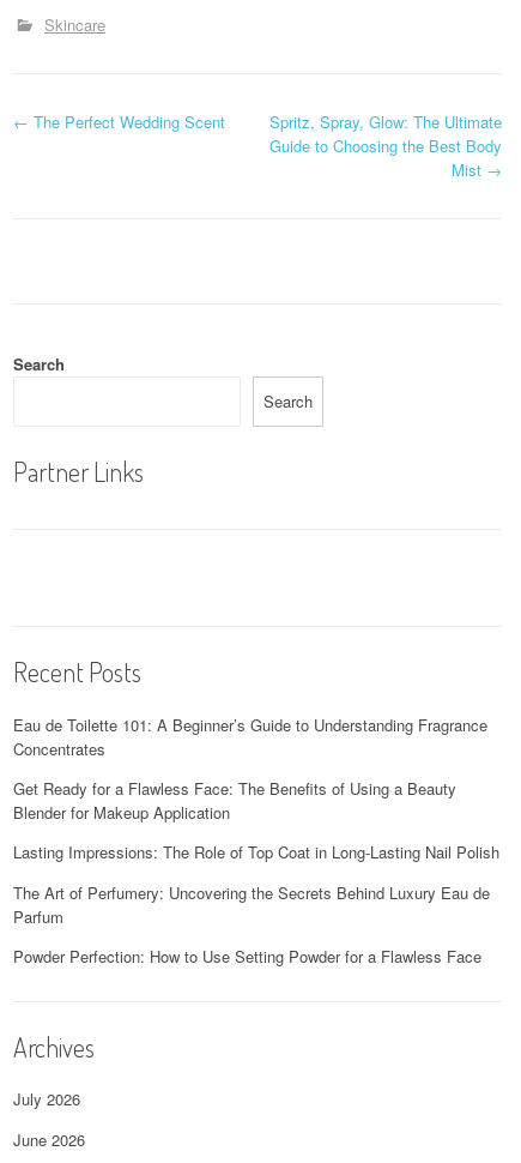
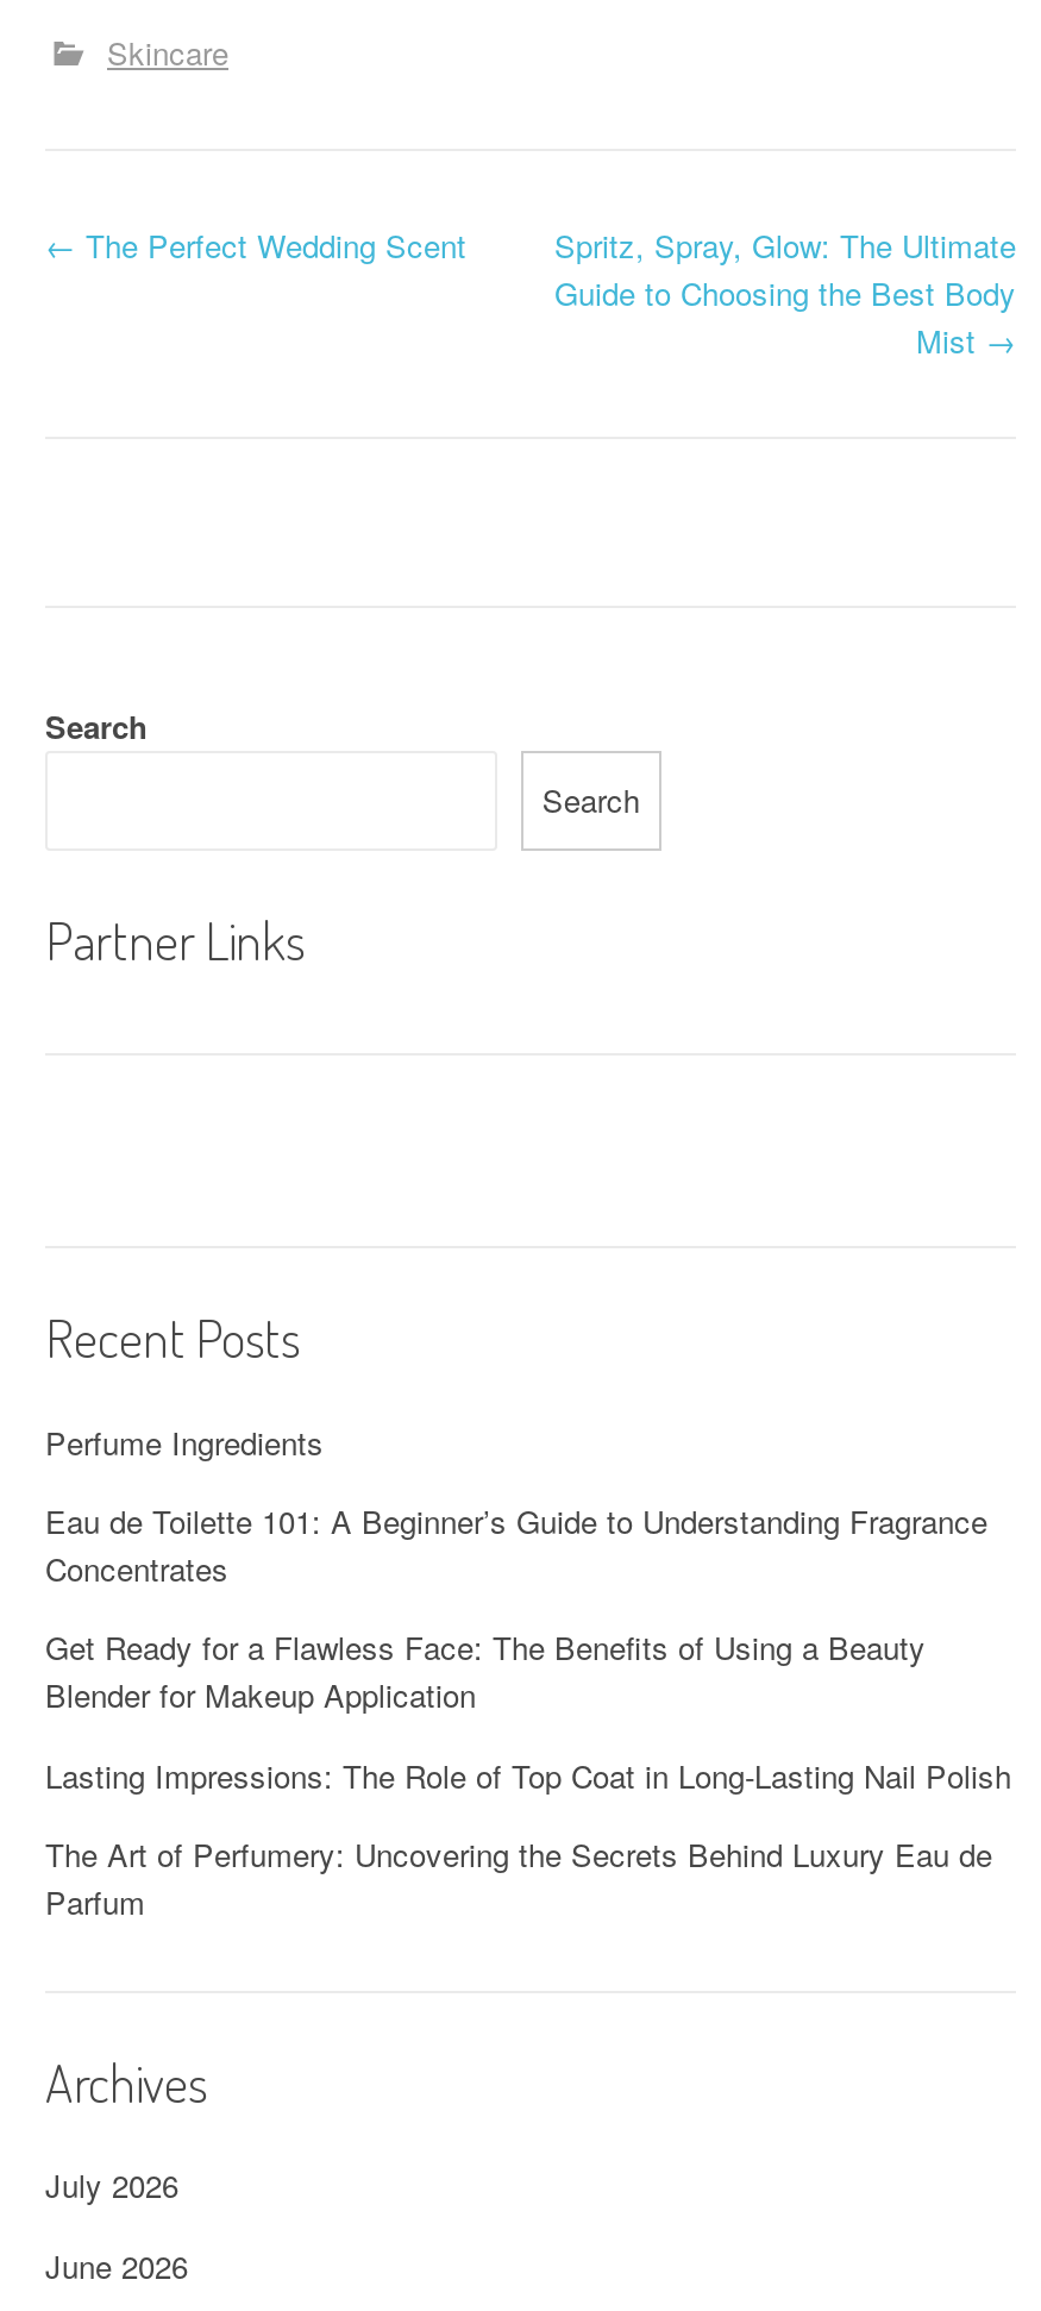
+ Perfume Ingredients

moved down: Eau de Toilette 101: A Beginner’s Guide to Understanding Fragrance | Concentrates | Get Ready for a Flawless Face: The Benefits of Using a Beauty | Blender for Makeup Application | Lasting Impressions: The Role of Top Coat in Long-Lasting Nail Polish | The Art of Perfumery: Uncovering the Secrets Behind Luxury Eau de | Parfum

- Powder Perfection: How to Use Setting Powder for a Flawless Face
